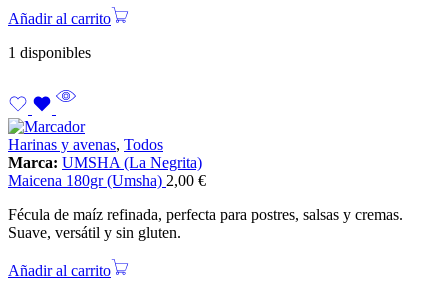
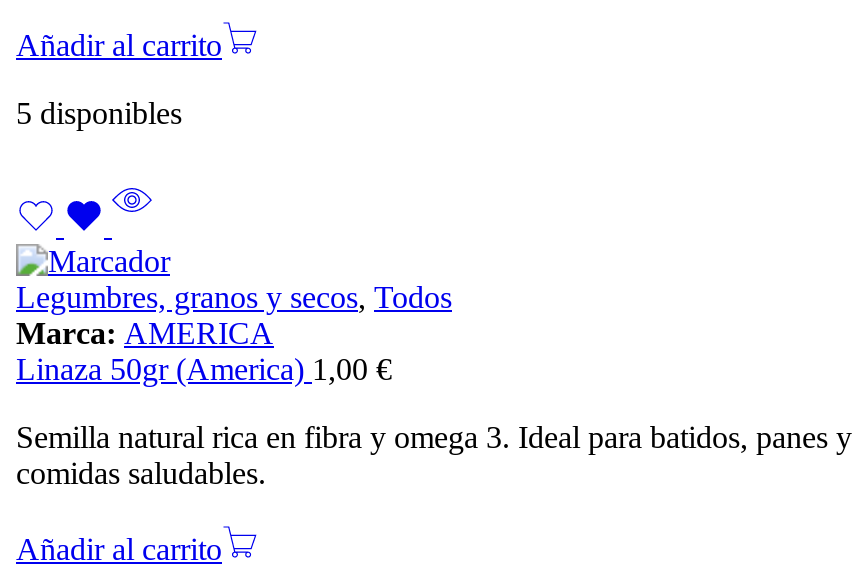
- 1 disponibles
+ 5 disponibles

- Harinas y avenas, Todos
- Marca: UMSHA (La Negrita)
- Maicena 180gr (Umsha) 2,00 €
+ Legumbres, granos y secos, Todos
+ Marca: AMERICA
+ Linaza 50gr (America) 1,00 €

- Fécula de maíz refinada, perfecta para postres, salsas y cremas.
- Suave, versátil y sin gluten.
+ Semilla natural rica en fibra y omega 3. Ideal para batidos, panes y
+ comidas saludables.
